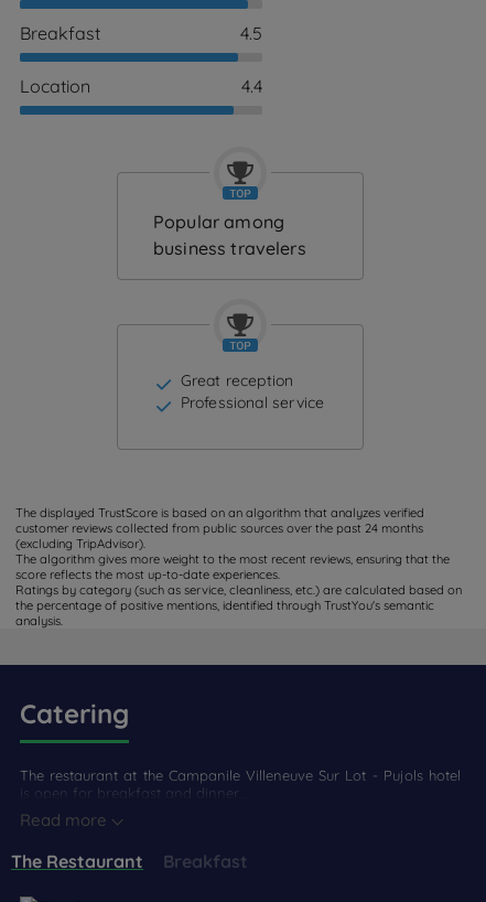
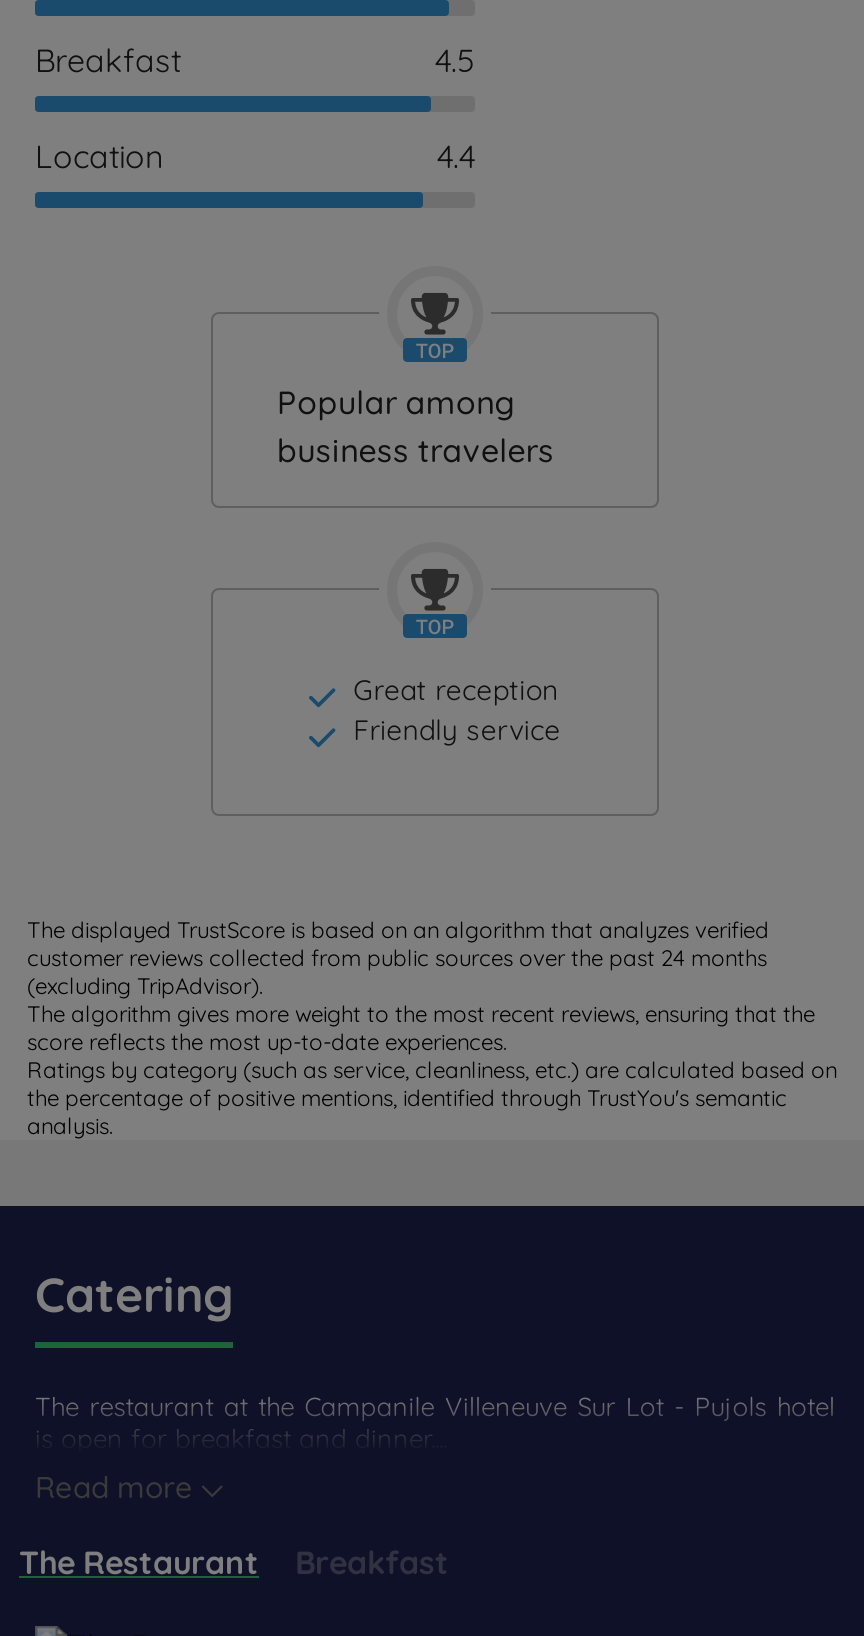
- Professional service
+ Friendly service
